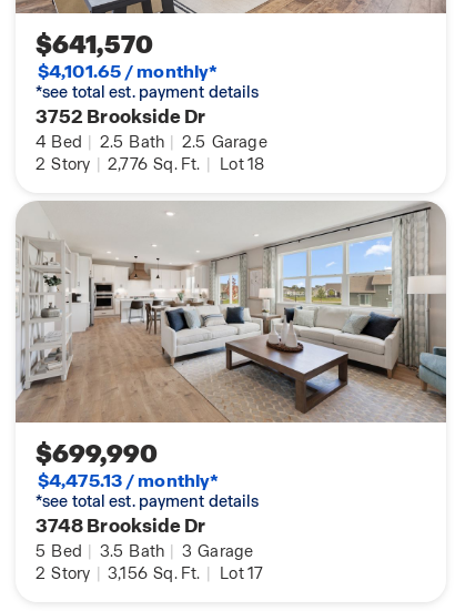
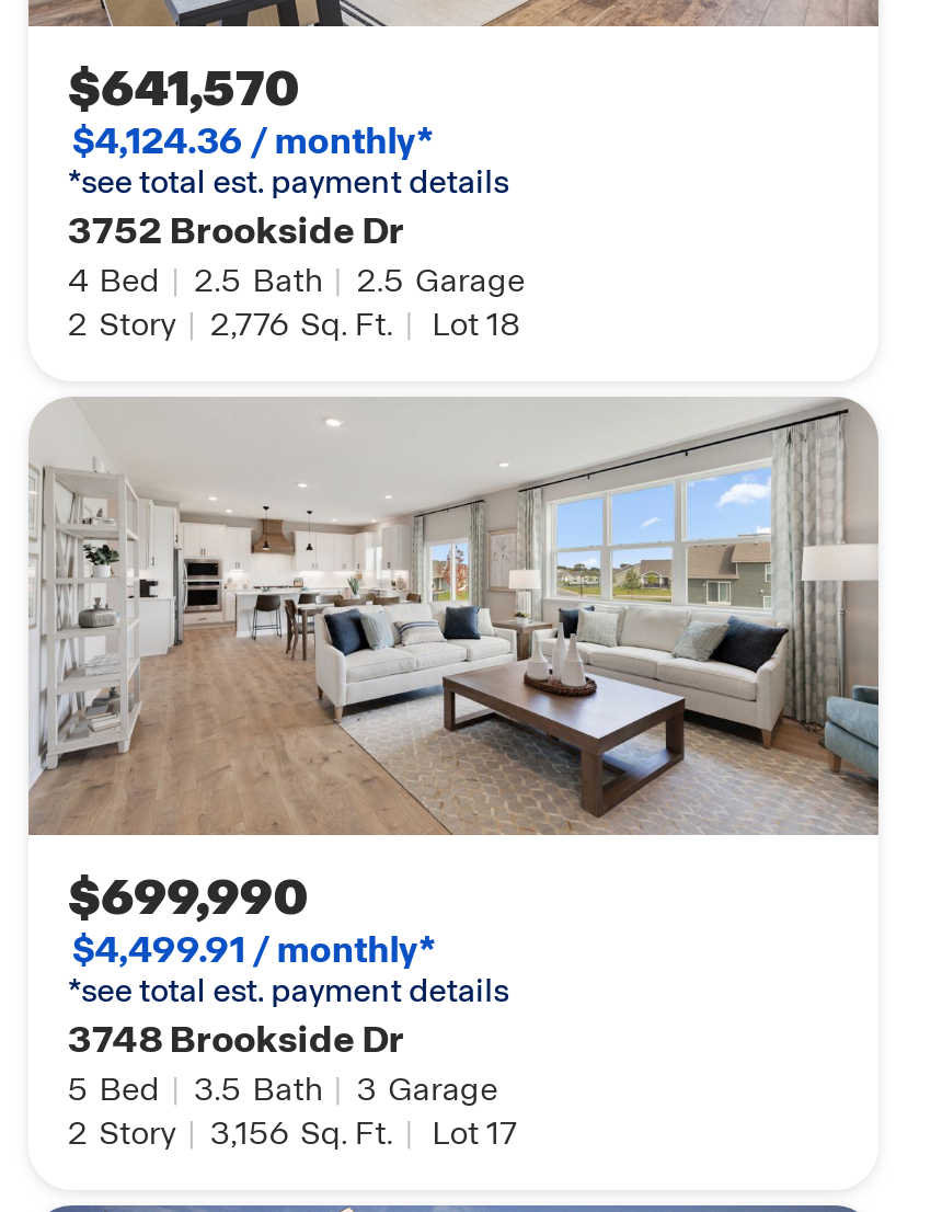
- $4,101.65 / monthly*
+ $4,124.36 / monthly*

- $4,475.13 / monthly*
+ $4,499.91 / monthly*
